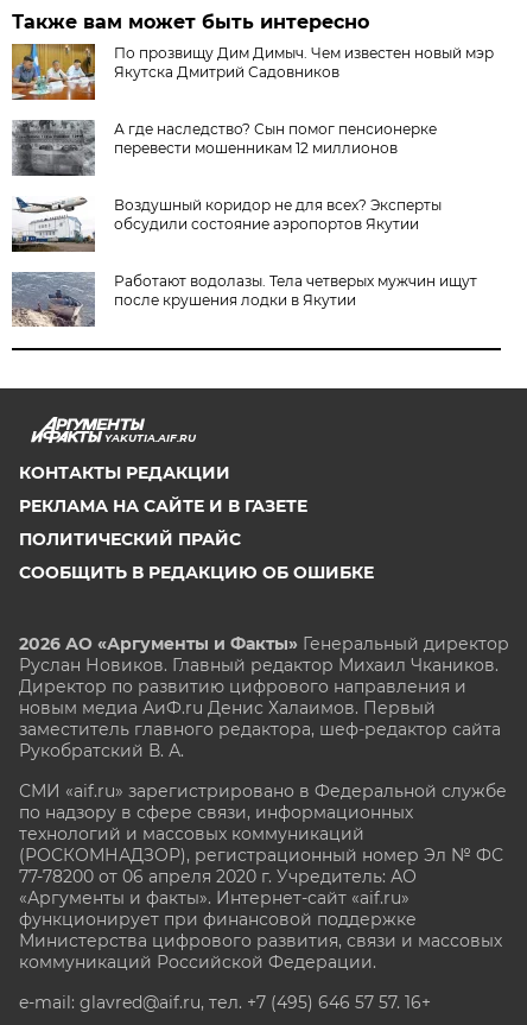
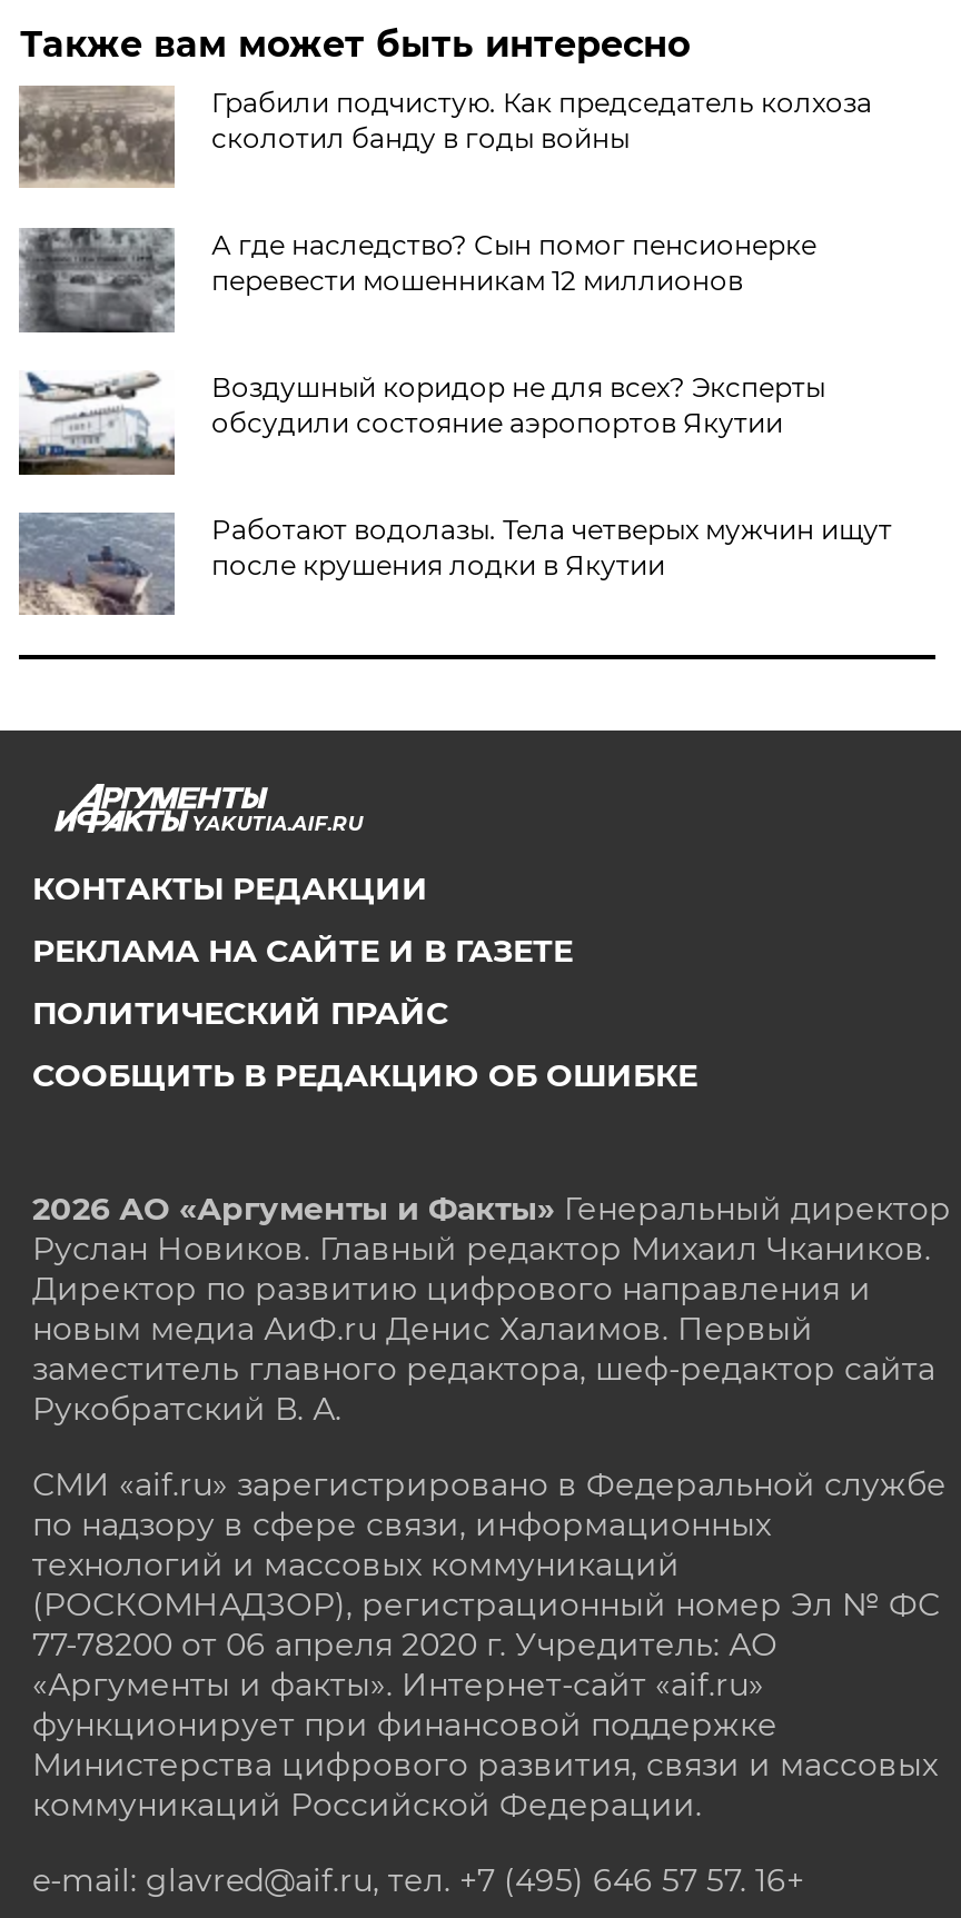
- [image]
- По прозвищу Дим Димыч. Чем известен новый мэр
- Якутска Дмитрий Садовников
+ [image]
+ Грабили подчистую. Как председатель колхоза
+ сколотил банду в годы войны
